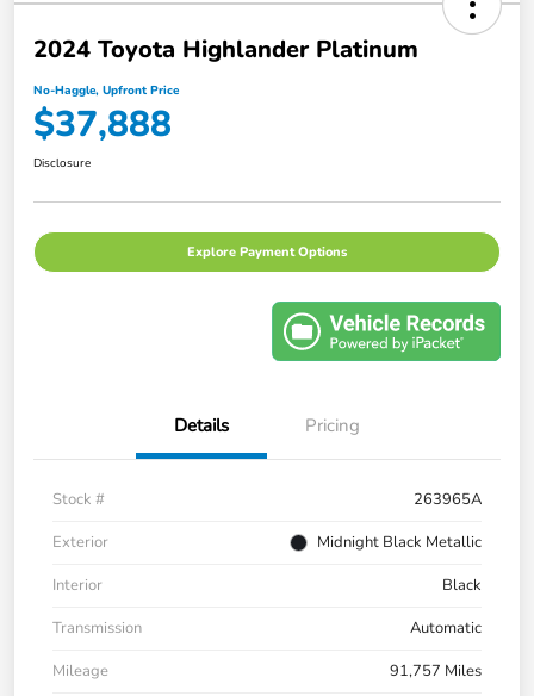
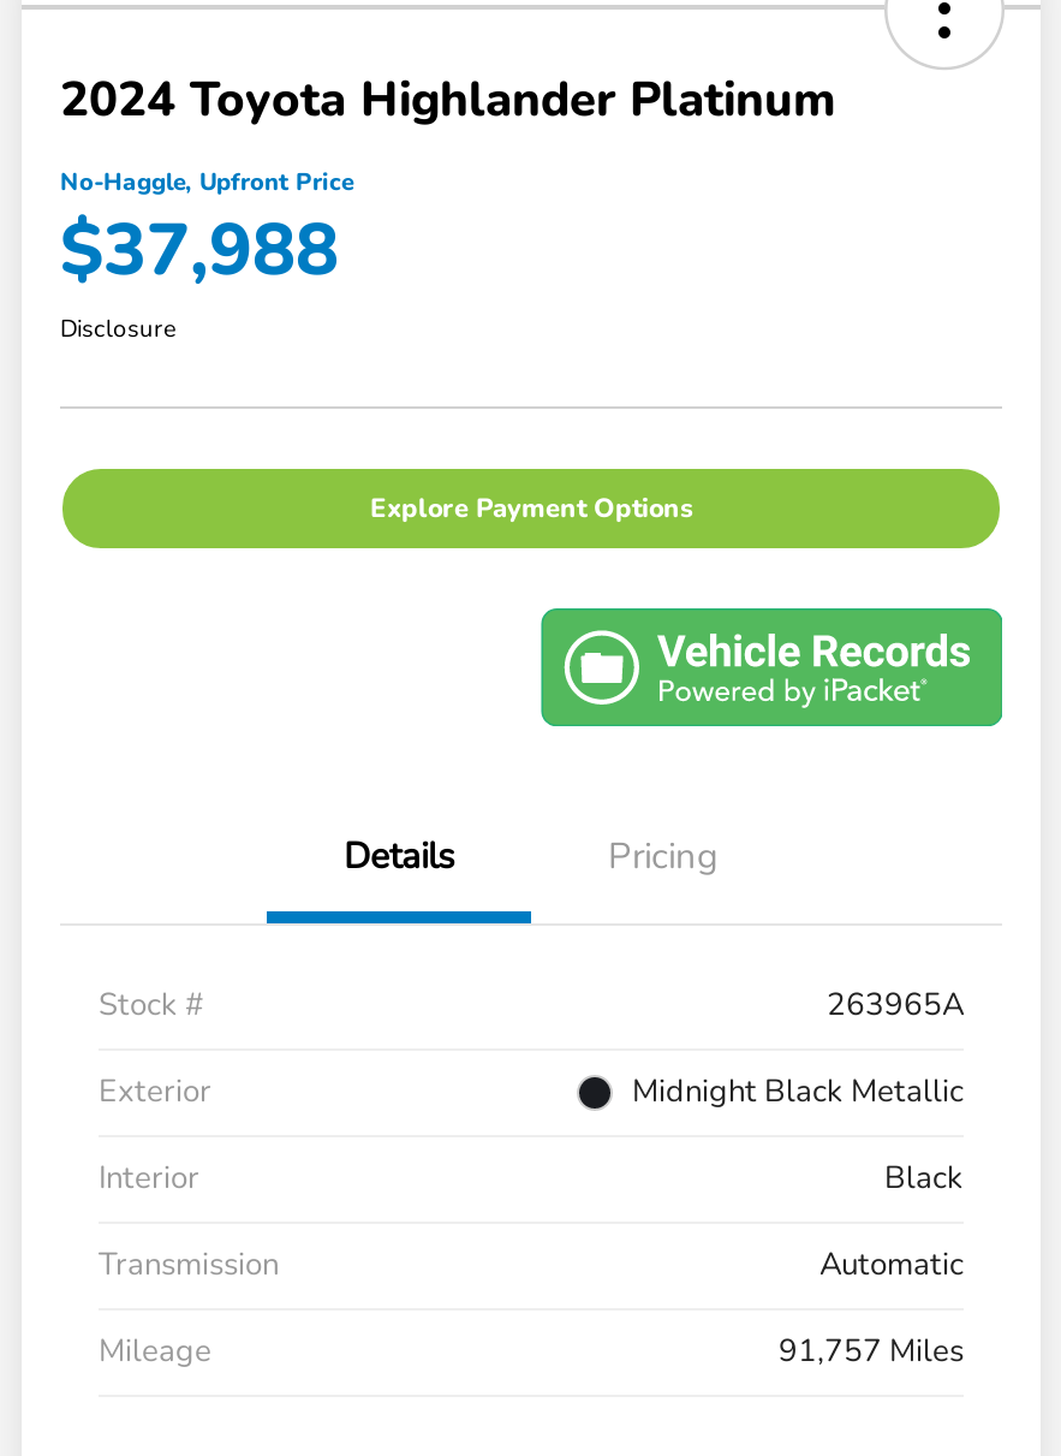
- $37,888
+ $37,988
